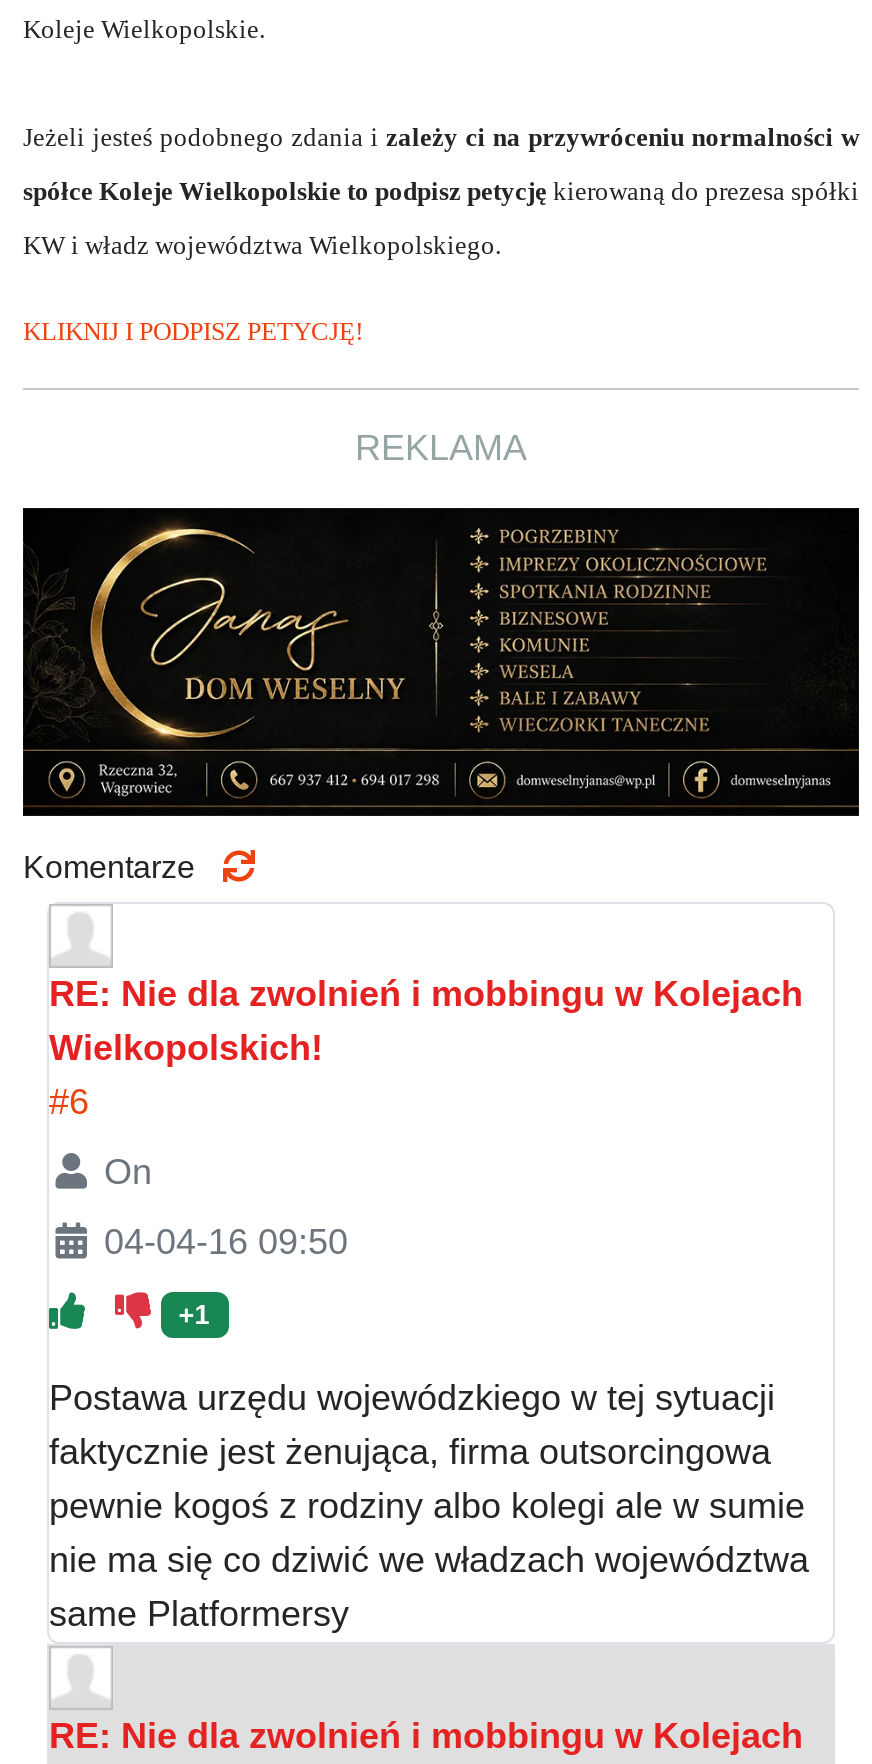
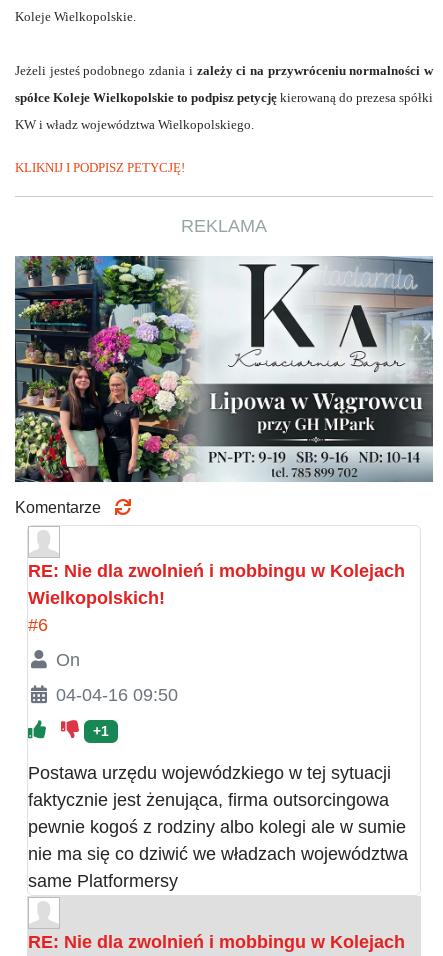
- [image]
+ [image]
